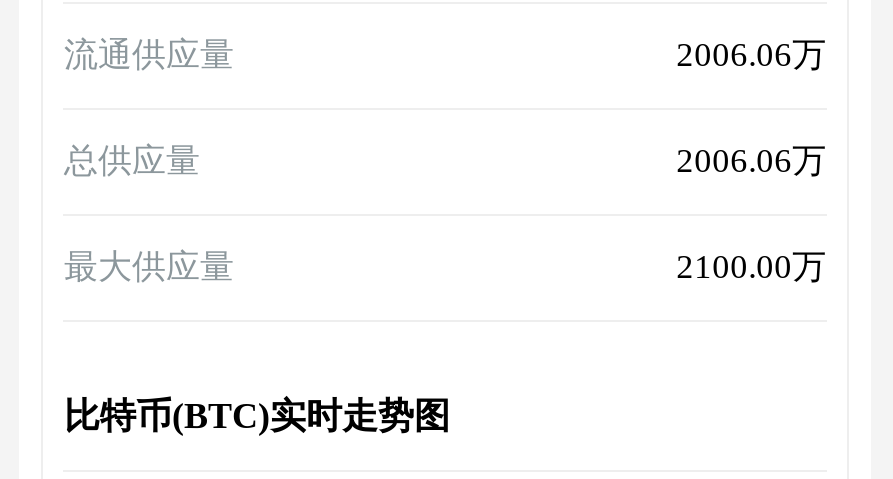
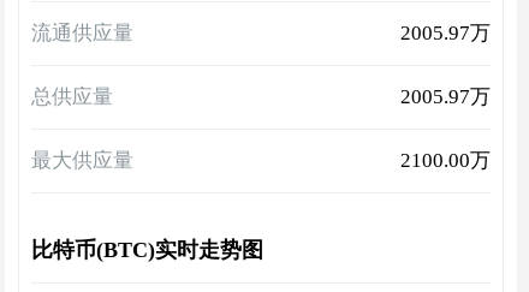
- 2006.06万
+ 2005.97万

- 2006.06万
+ 2005.97万
